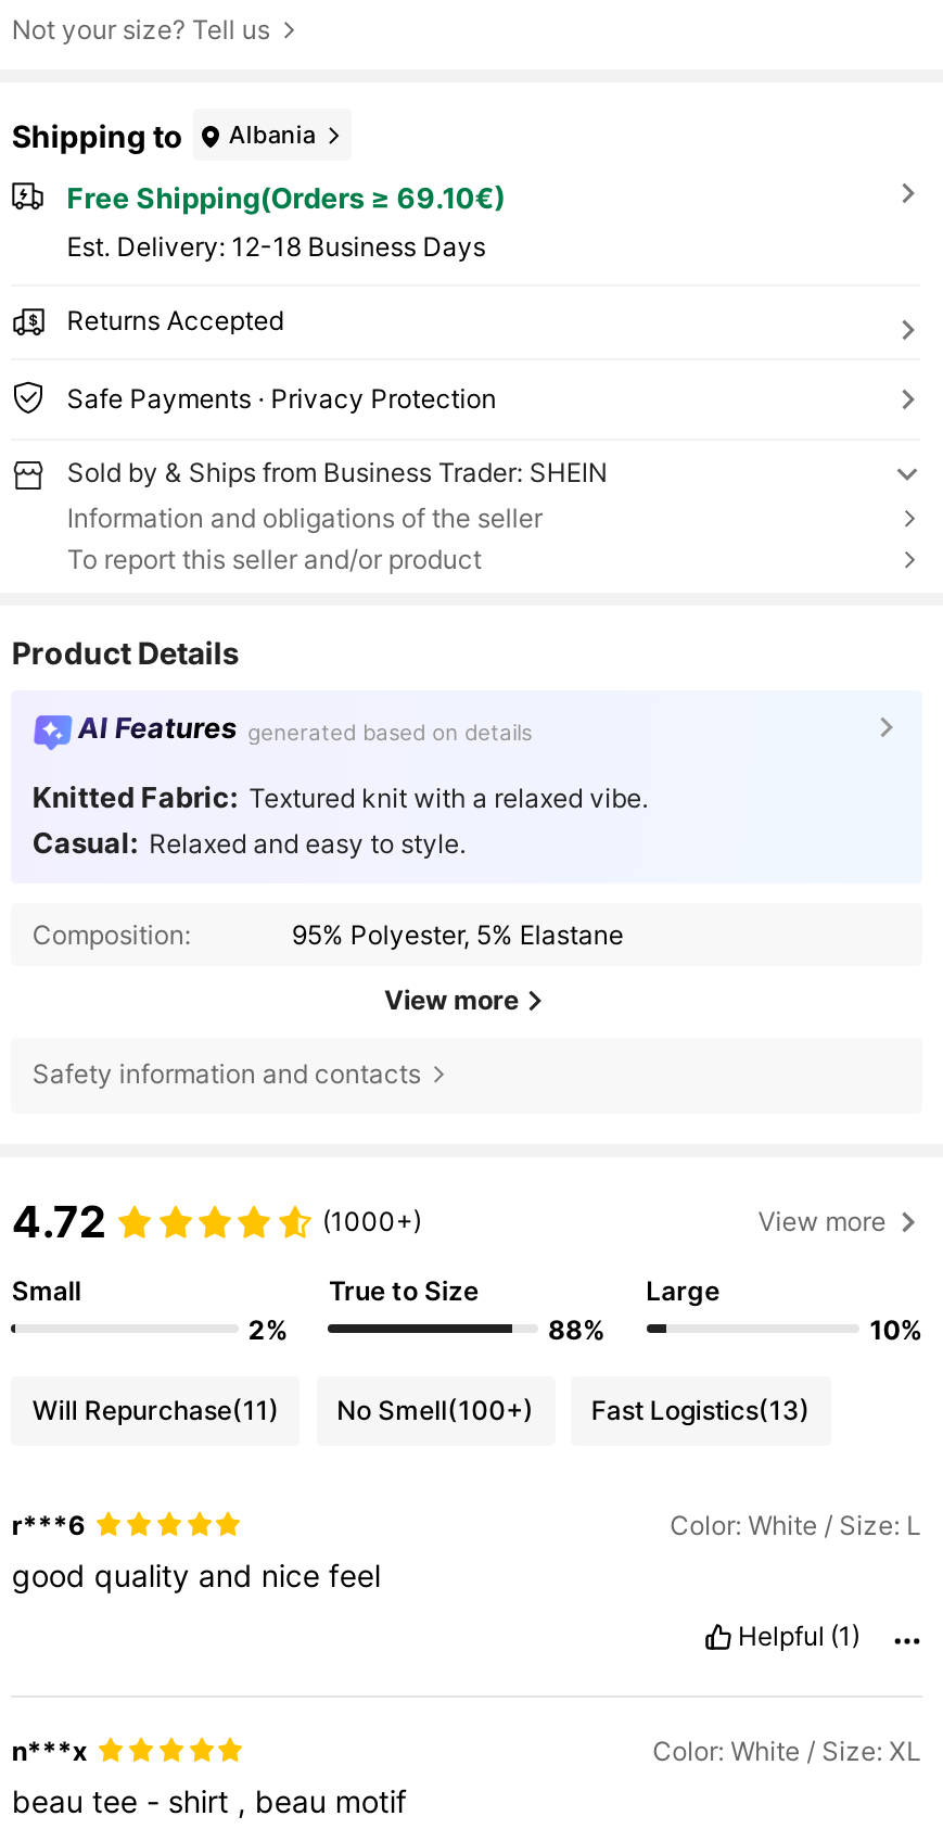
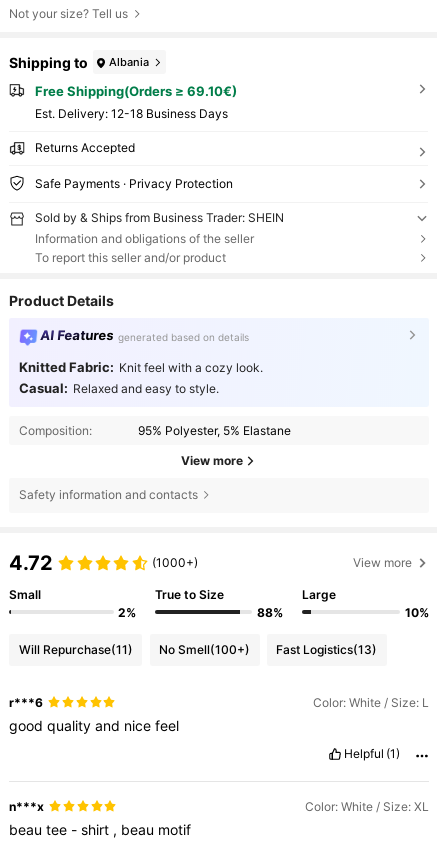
- Knitted Fabric: Textured knit with a relaxed vibe.
+ Knitted Fabric: Knit feel with a cozy look.
